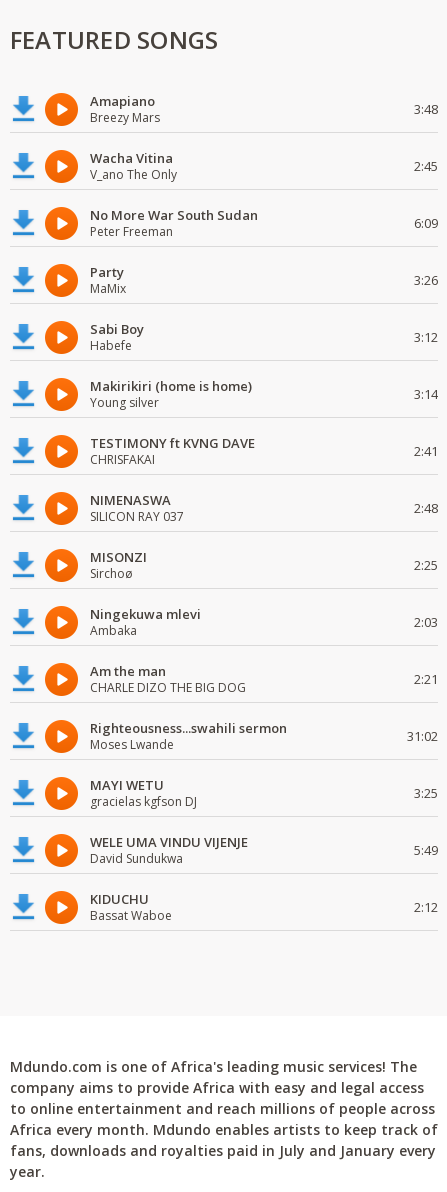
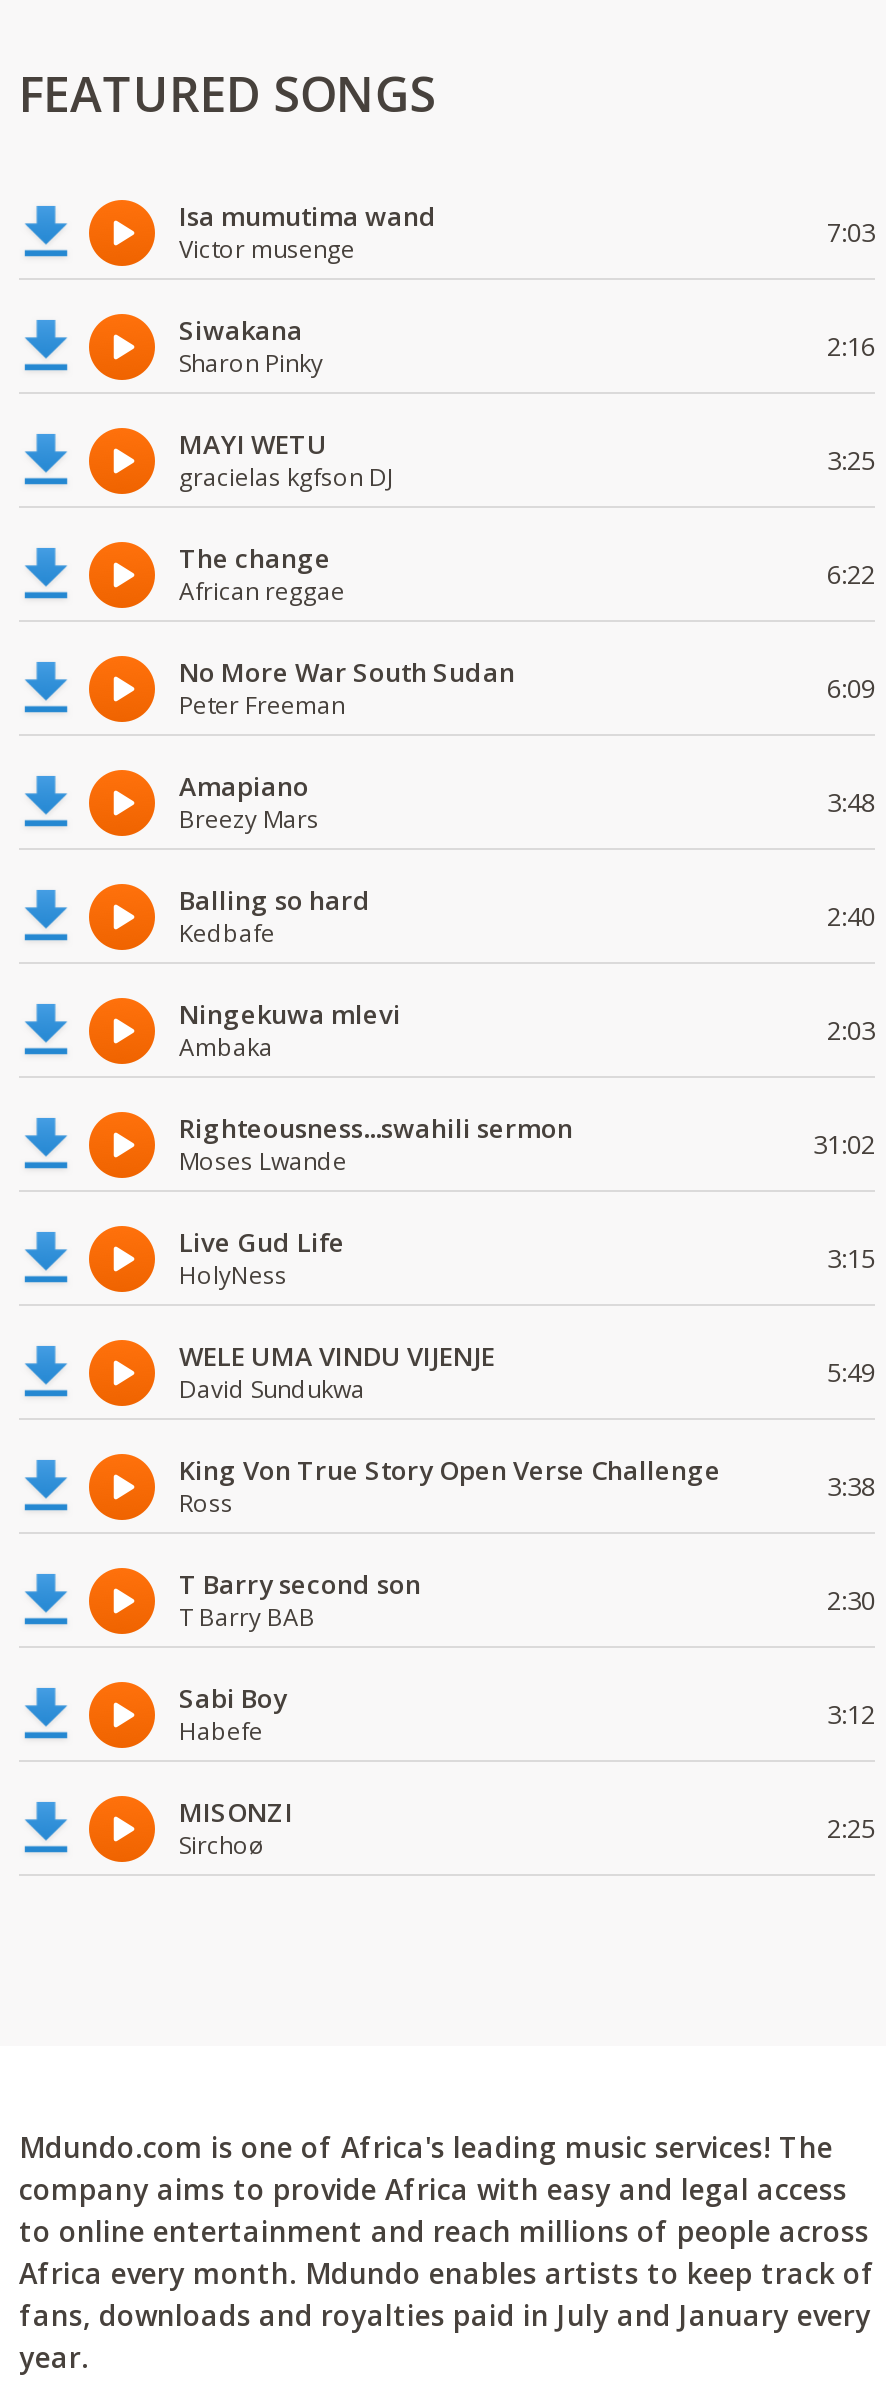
+ Isa mumutima wand
+ Victor musenge
+ 7:03
+ Siwakana
+ Sharon Pinky
+ 2:16
+ The change
+ African reggae
+ 6:22

moved down: Amapiano | Breezy Mars | 3:48

- Wacha Vitina
- V_ano The Only
- 2:45
- Party
- MaMix
- 3:26
+ Balling so hard
+ Kedbafe
+ 2:40
+ Live Gud Life
+ HolyNess
+ 3:15
+ King Von True Story Open Verse Challenge
+ Ross
+ 3:38
+ T Barry second son
+ T Barry BAB
+ 2:30

moved up: No More War South Sudan | Peter Freeman | 6:09

moved down: Sabi Boy | Habefe | 3:12

- Makirikiri (home is home)
- Young silver
- 3:14
- TESTIMONY ft KVNG DAVE
- CHRISFAKAI
- 2:41
- NIMENASWA
- SILICON RAY 037
- 2:48

moved down: MISONZI | Sirchoø | 2:25

moved up: Ningekuwa mlevi | Ambaka | 2:03

- Am the man
- CHARLE DIZO THE BIG DOG
- 2:21
- KIDUCHU
- Bassat Waboe
- 2:12

moved up: Righteousness...swahili sermon | Moses Lwande | 31:02

moved up: MAYI WETU | gracielas kgfson DJ | 3:25

moved up: WELE UMA VINDU VIJENJE | David Sundukwa | 5:49
